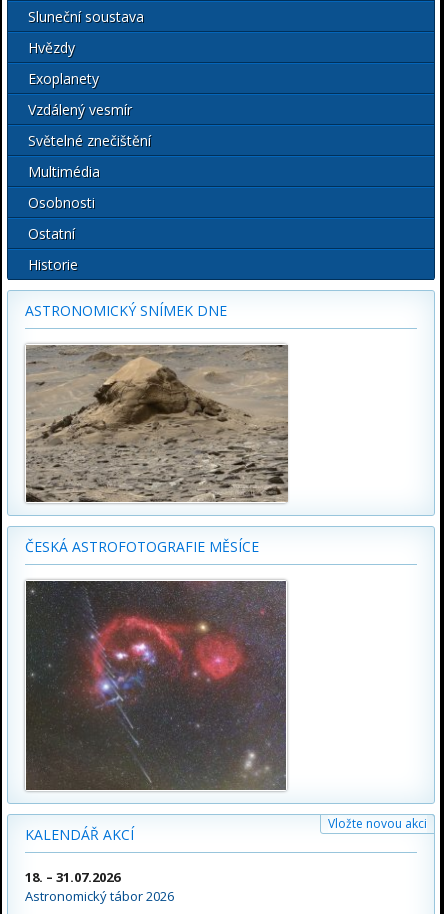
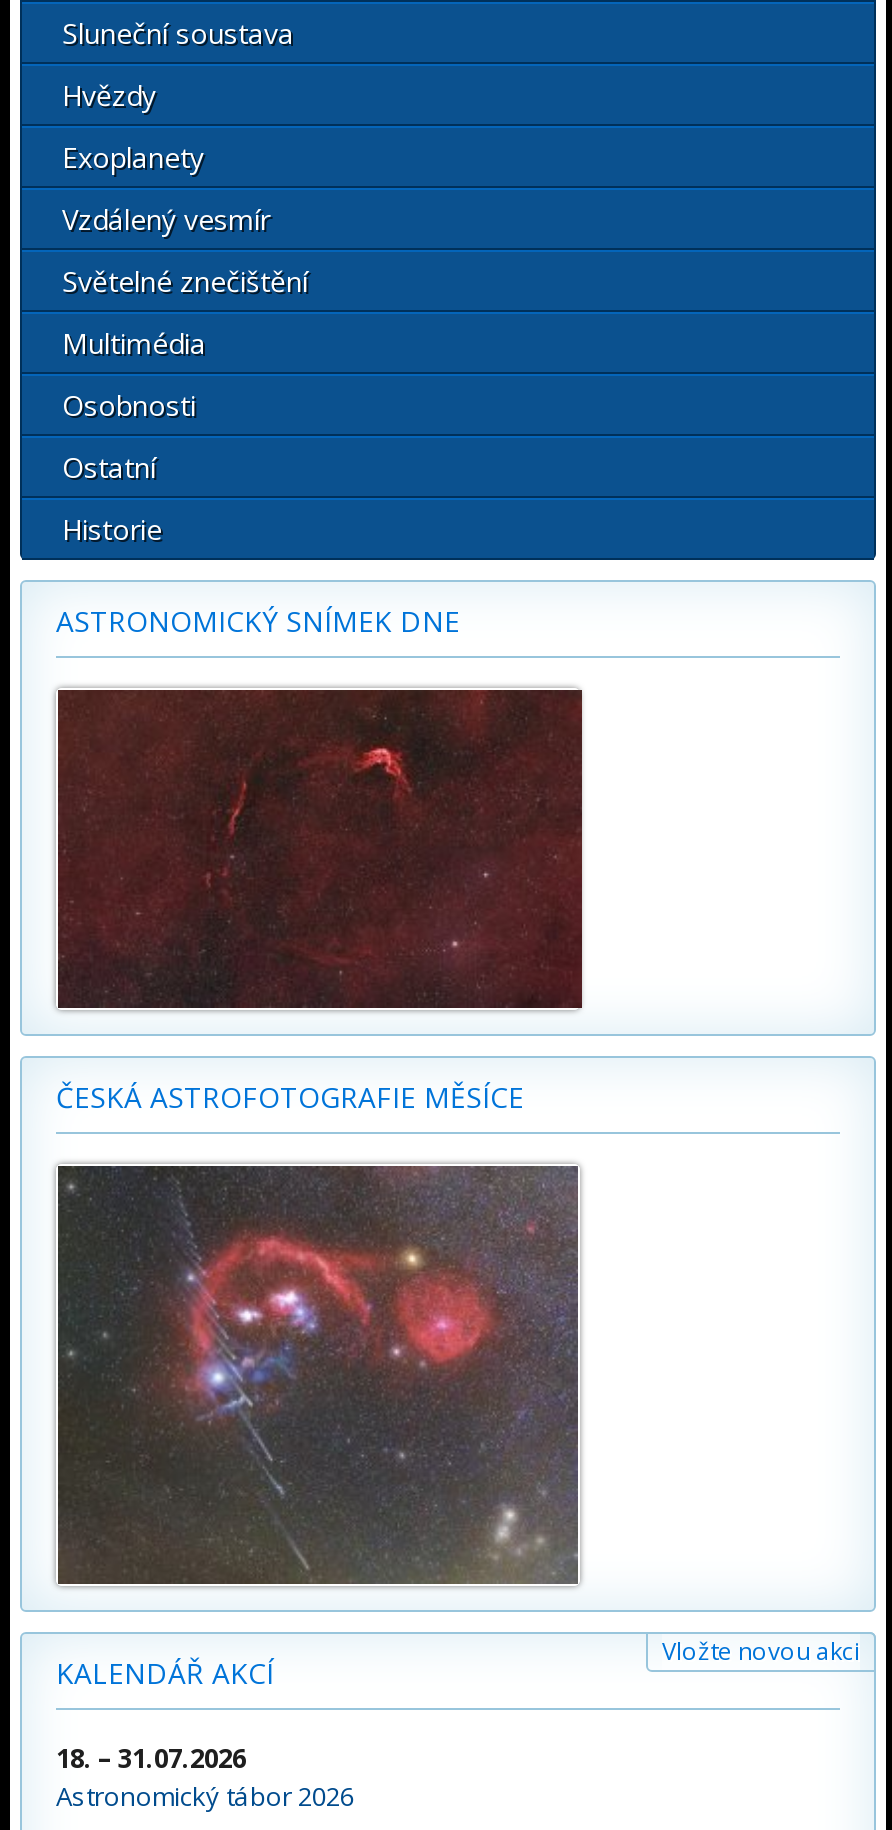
- [image]
+ [image]
